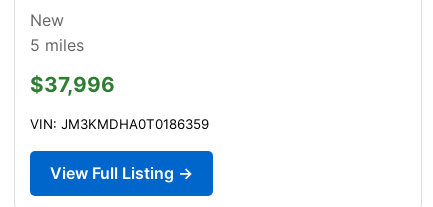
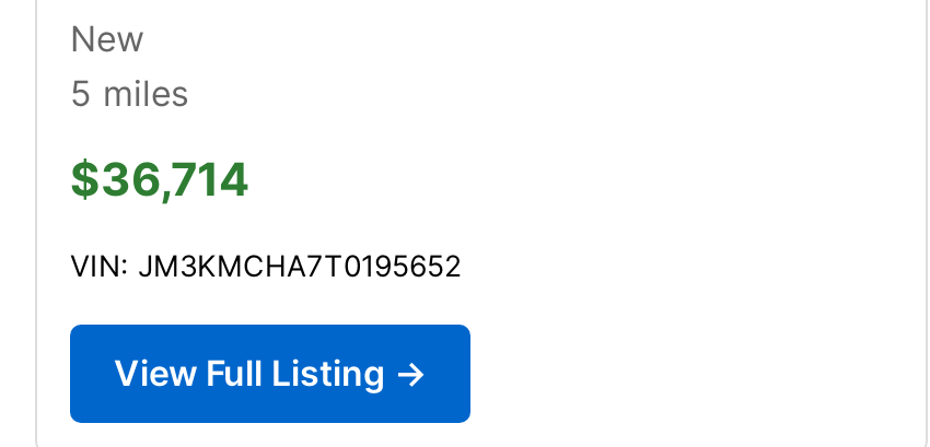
- $37,996
+ $36,714

- VIN: JM3KMDHA0T0186359
+ VIN: JM3KMCHA7T0195652
